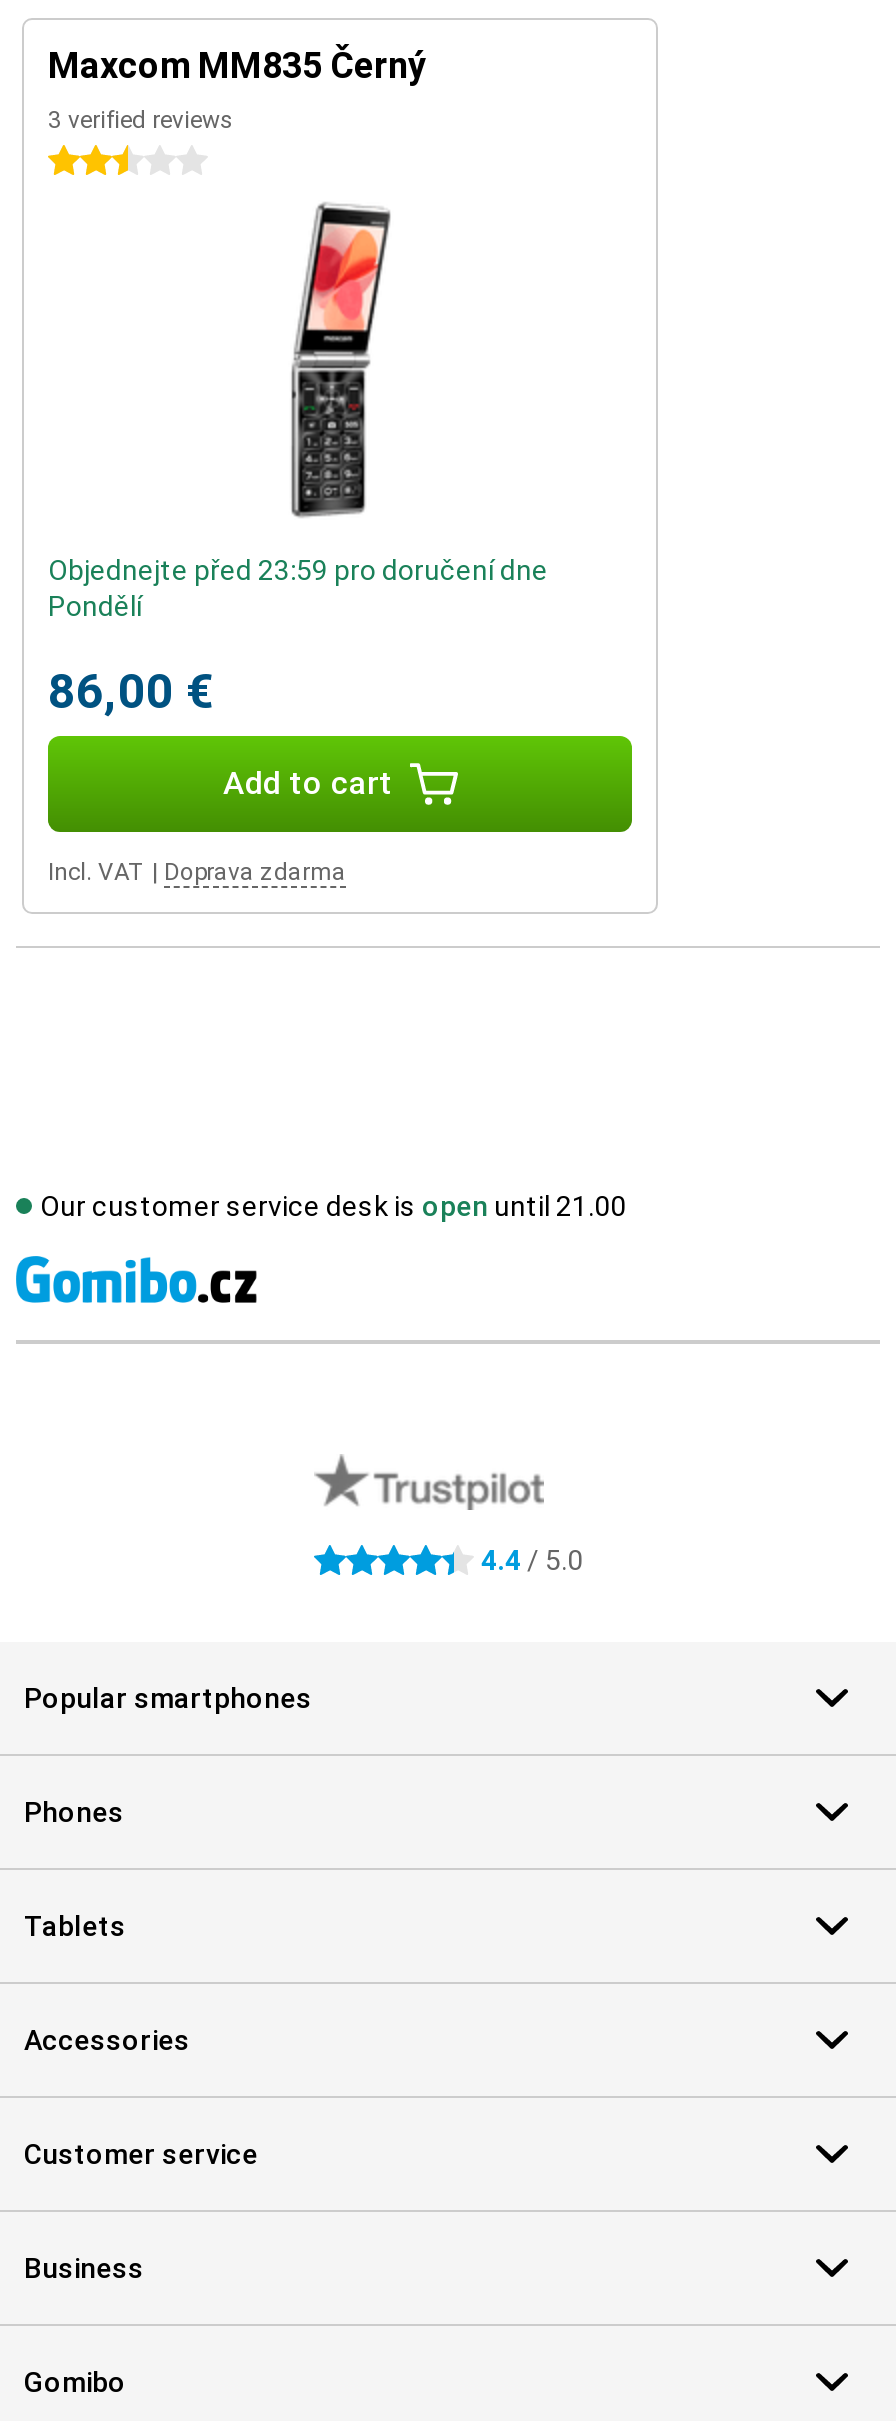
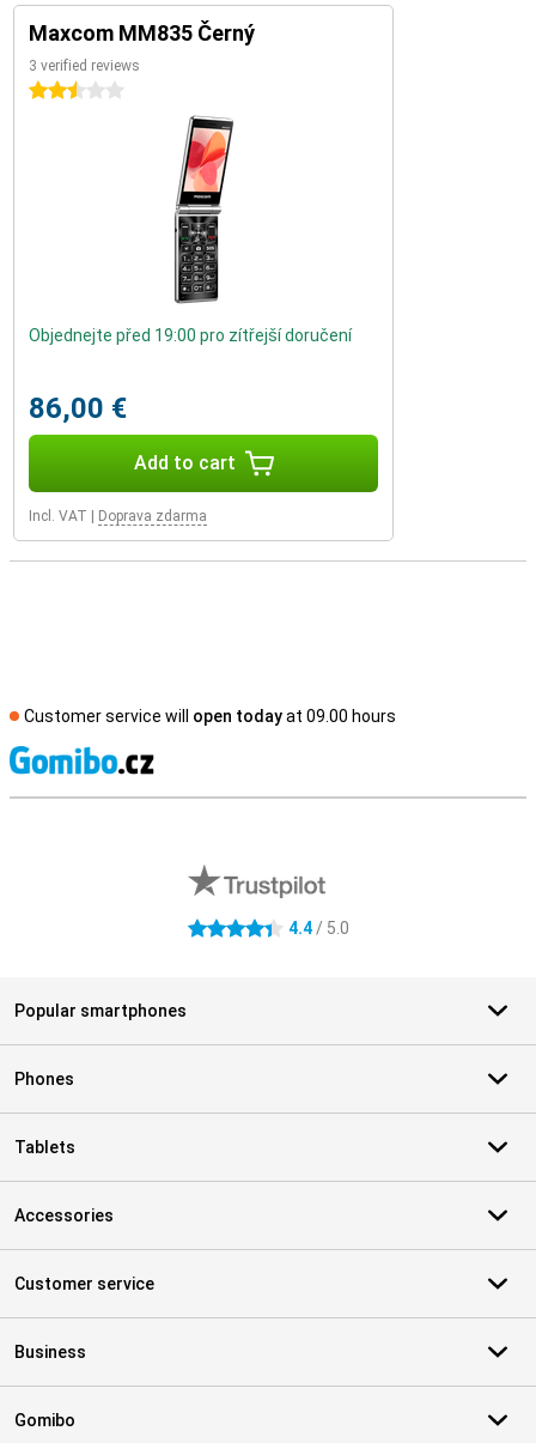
- Objednejte před 23:59 pro doručení dne
- Pondělí
+ Objednejte před 19:00 pro zítřejší doručení

- Our customer service desk is open until 21.00
+ Customer service will open today at 09.00 hours
